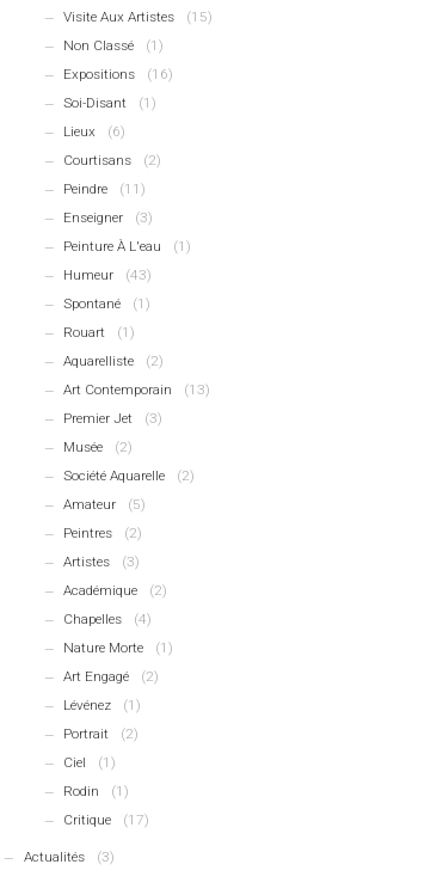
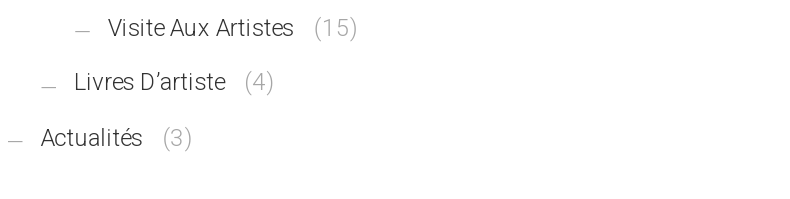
- Non Classé (1)
- Expositions (16)
- Soi-Disant (1)
- Lieux (6)
- Courtisans (2)
- Peindre (11)
- Enseigner (3)
- Peinture À L'eau (1)
- Humeur (43)
- Spontané (1)
- Rouart (1)
- Aquarelliste (2)
- Art Contemporain (13)
- Premier Jet (3)
- Musée (2)
- Société Aquarelle (2)
- Amateur (5)
- Peintres (2)
- Artistes (3)
- Académique (2)
- Chapelles (4)
- Nature Morte (1)
- Art Engagé (2)
- Lévénez (1)
- Portrait (2)
- Ciel (1)
- Rodin (1)
- Critique (17)
+ Livres D’artiste (4)
